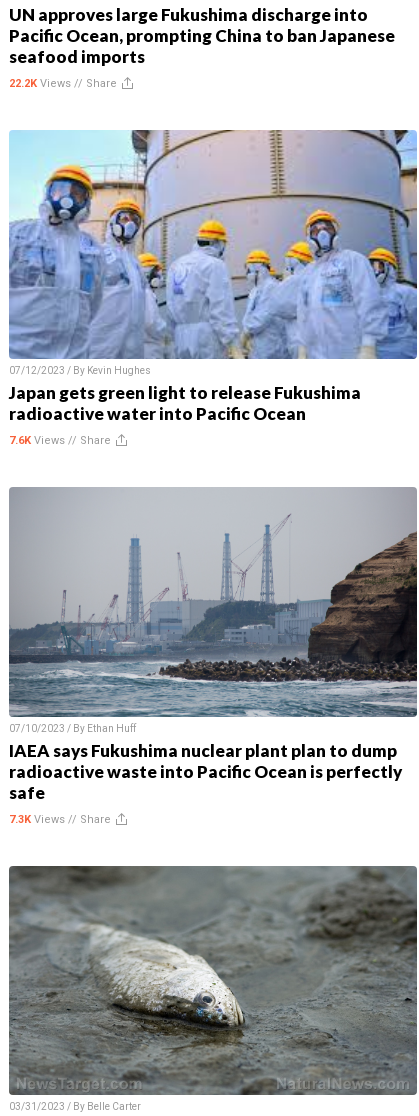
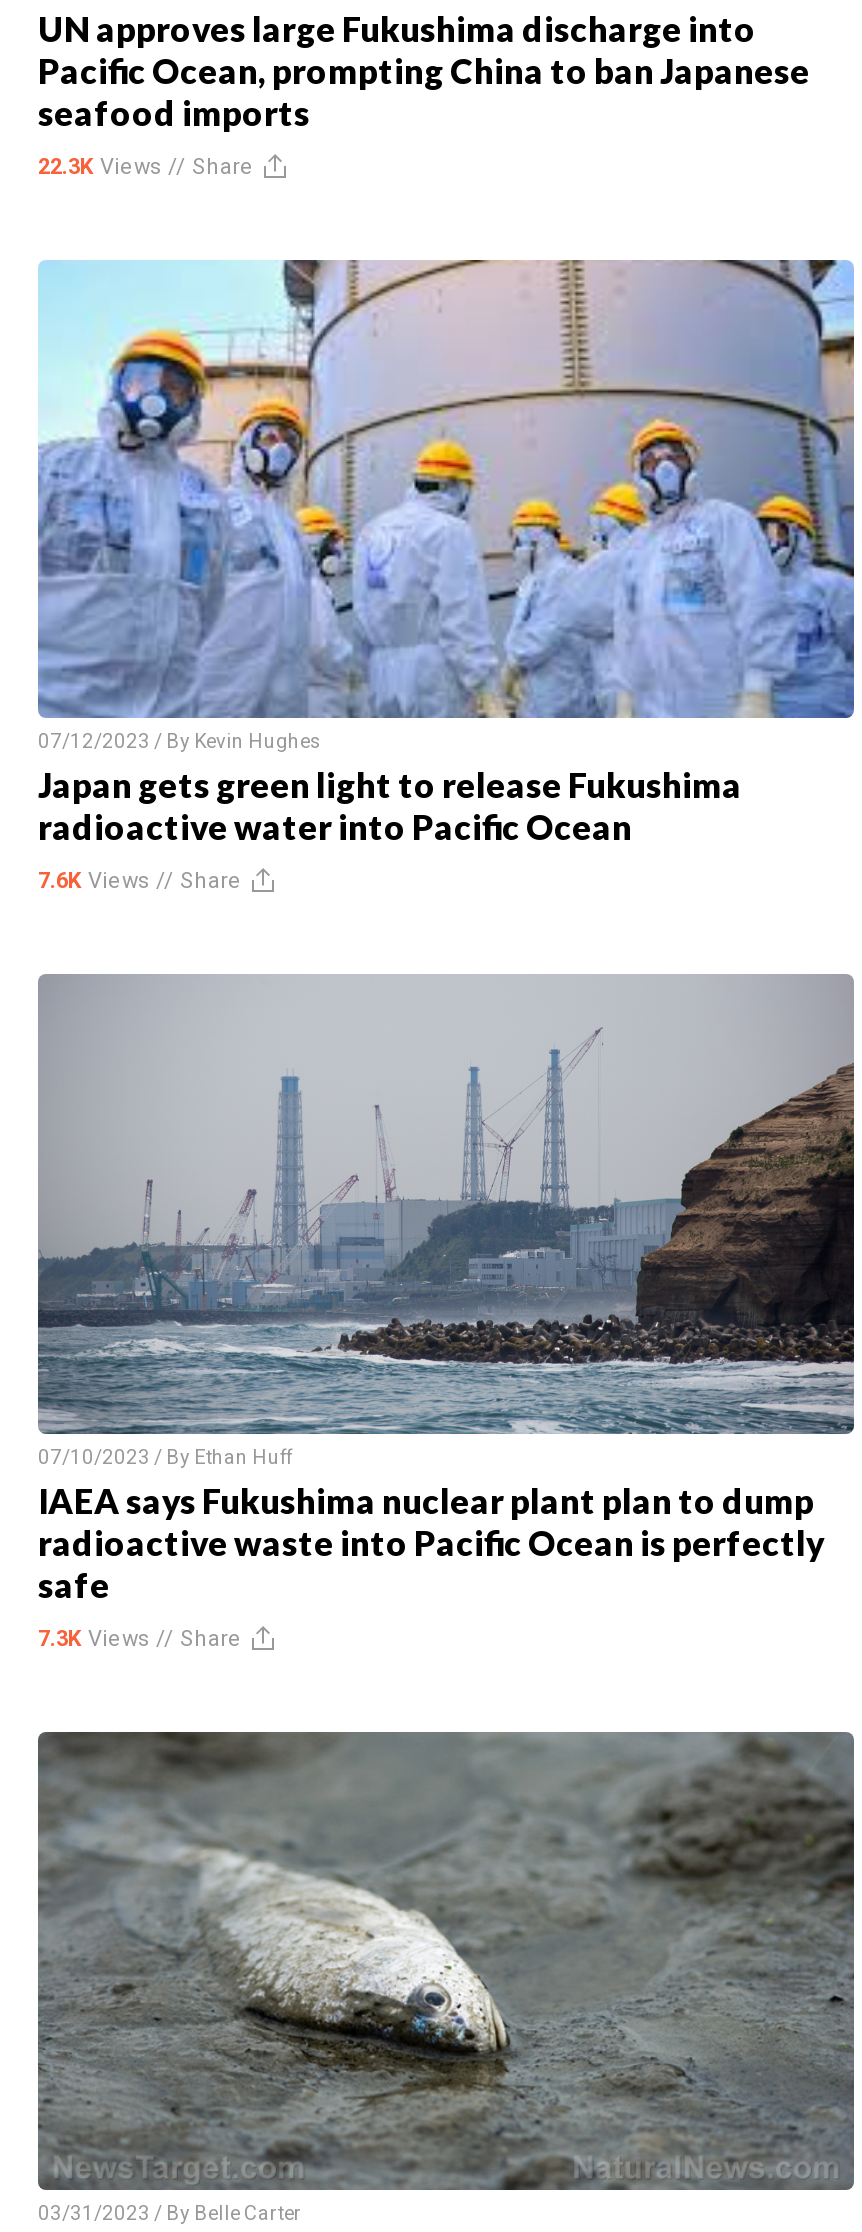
- 22.2K Views // Share
+ 22.3K Views // Share
